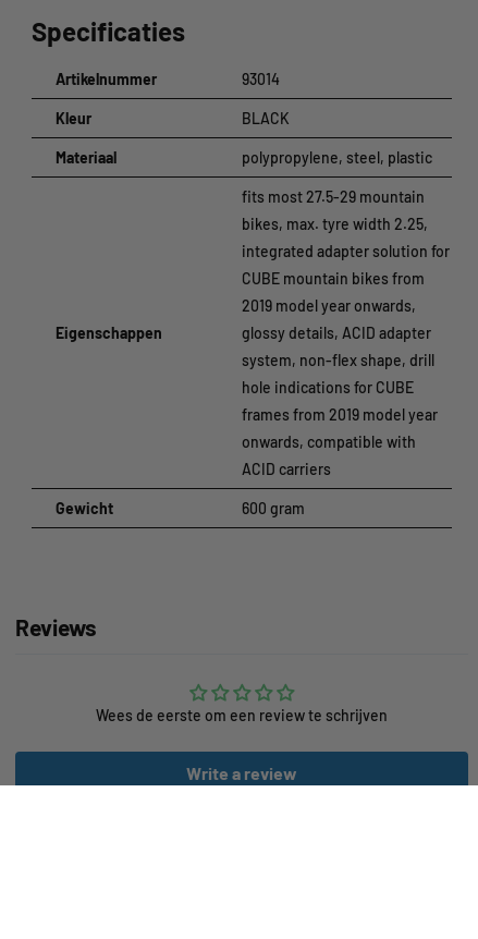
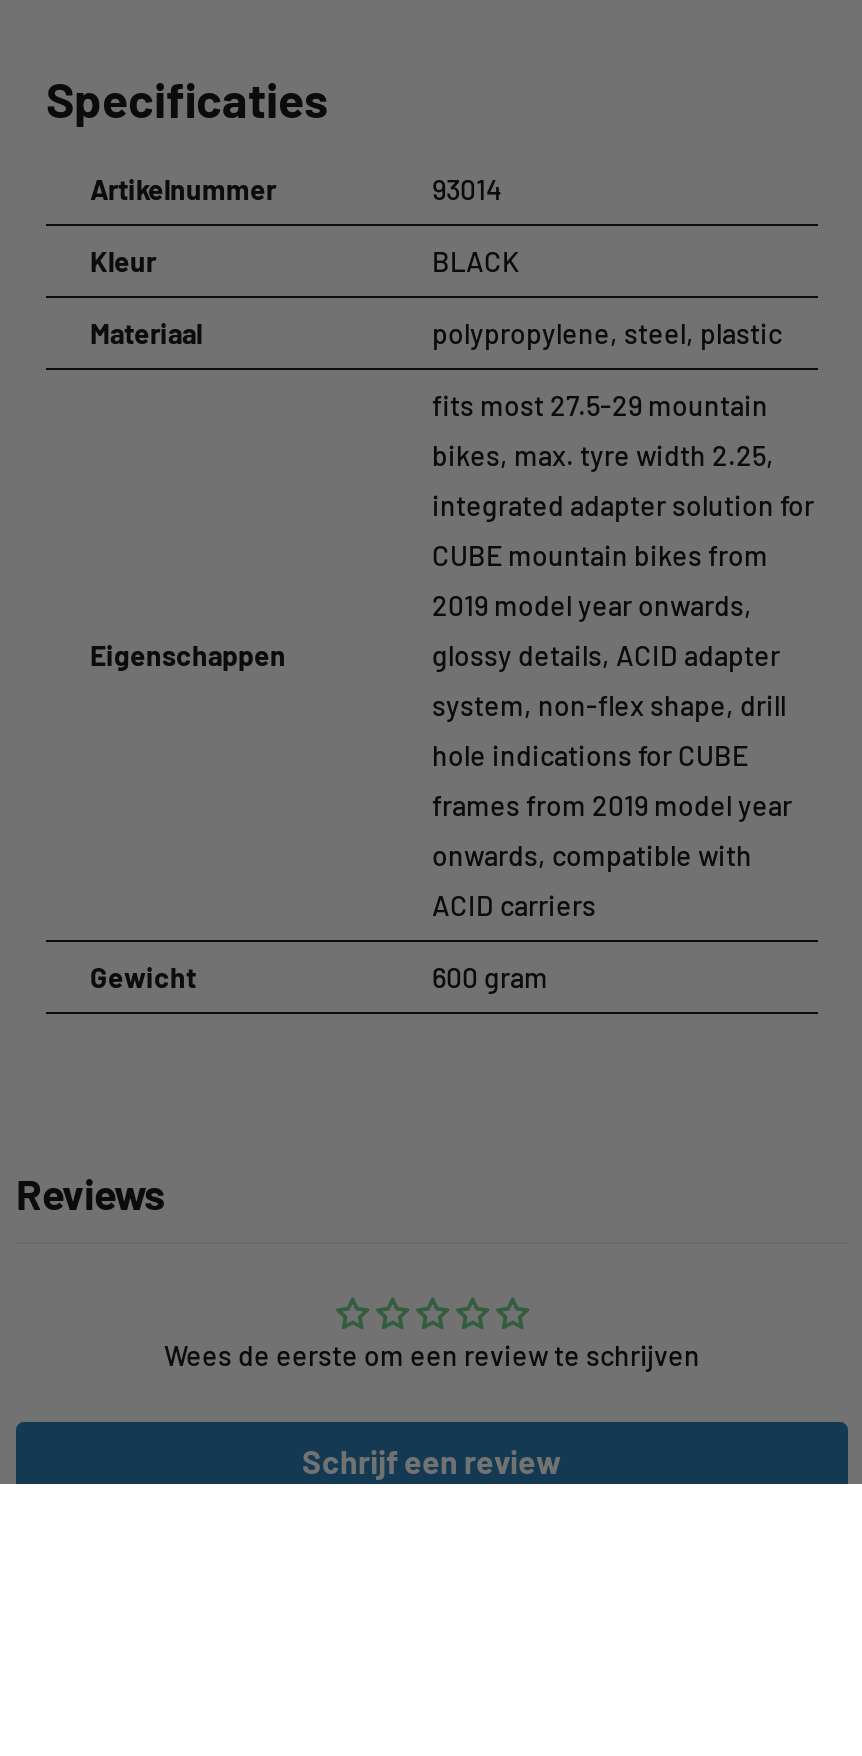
- Write a review
+ Schrijf een review
